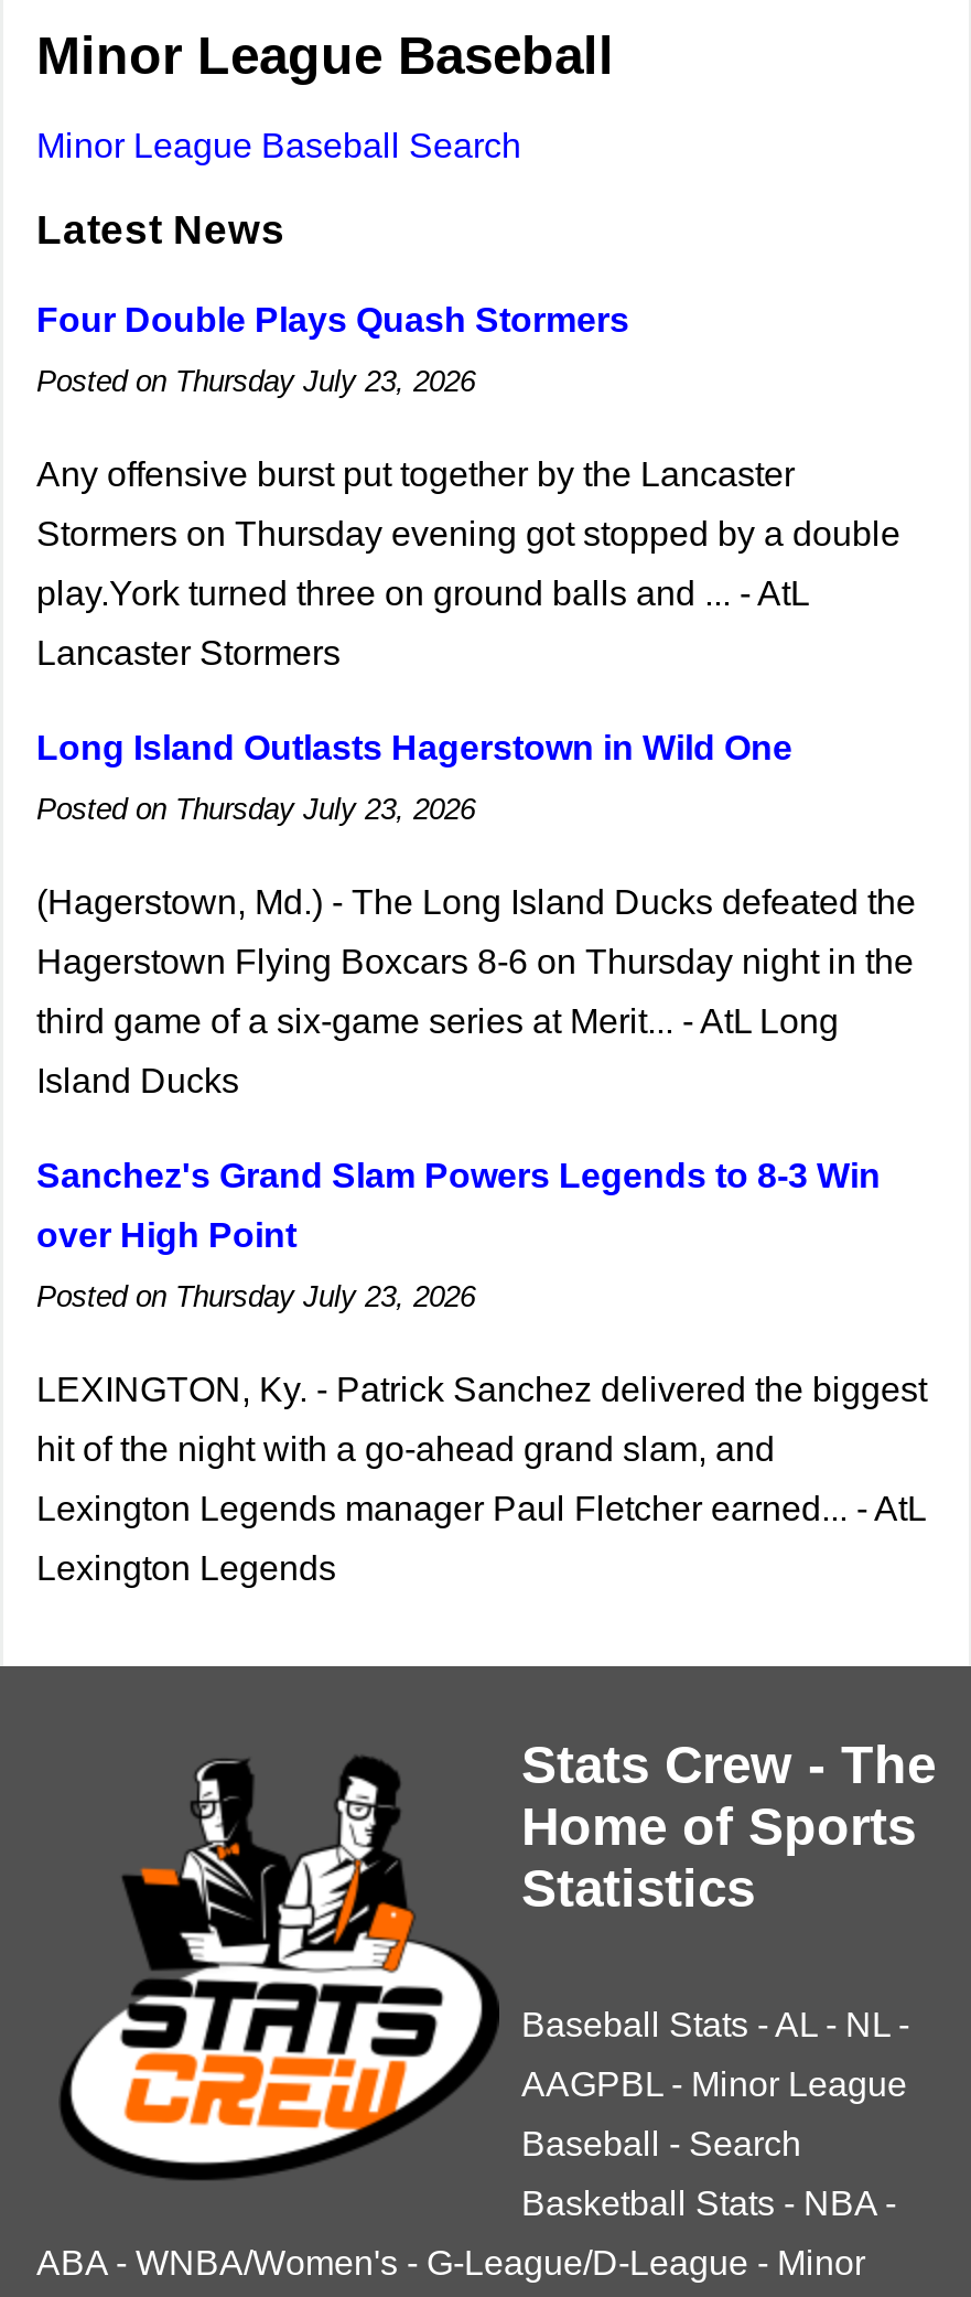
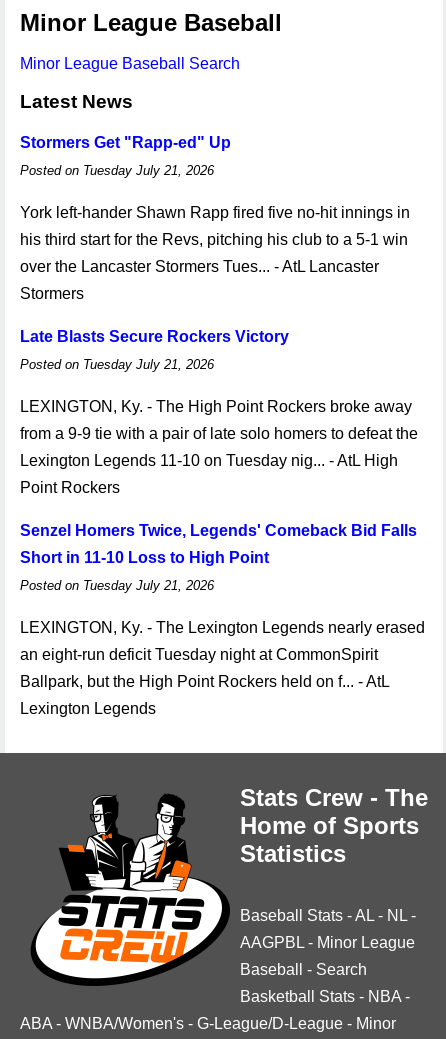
- Four Double Plays Quash Stormers
+ Stormers Get "Rapp-ed" Up

- Posted on Thursday July 23, 2026
+ Posted on Tuesday July 21, 2026

- Any offensive burst put together by the Lancaster
+ York left-hander Shawn Rapp fired five no-hit innings in

- Stormers on Thursday evening got stopped by a double
+ his third start for the Revs, pitching his club to a 5-1 win

- play.York turned three on ground balls and ... - AtL
+ over the Lancaster Stormers Tues... - AtL Lancaster

- Lancaster Stormers
+ Stormers

- Long Island Outlasts Hagerstown in Wild One
+ Late Blasts Secure Rockers Victory

- Posted on Thursday July 23, 2026
+ Posted on Tuesday July 21, 2026

- (Hagerstown, Md.) - The Long Island Ducks defeated the
+ LEXINGTON, Ky. - The High Point Rockers broke away

- Hagerstown Flying Boxcars 8-6 on Thursday night in the
+ from a 9-9 tie with a pair of late solo homers to defeat the

- third game of a six-game series at Merit... - AtL Long
+ Lexington Legends 11-10 on Tuesday nig... - AtL High

- Island Ducks
+ Point Rockers

- Sanchez's Grand Slam Powers Legends to 8-3 Win
+ Senzel Homers Twice, Legends' Comeback Bid Falls

- over High Point
+ Short in 11-10 Loss to High Point

- Posted on Thursday July 23, 2026
+ Posted on Tuesday July 21, 2026

- LEXINGTON, Ky. - Patrick Sanchez delivered the biggest
+ LEXINGTON, Ky. - The Lexington Legends nearly erased

- hit of the night with a go-ahead grand slam, and
+ an eight-run deficit Tuesday night at CommonSpirit

- Lexington Legends manager Paul Fletcher earned... - AtL
+ Ballpark, but the High Point Rockers held on f... - AtL
